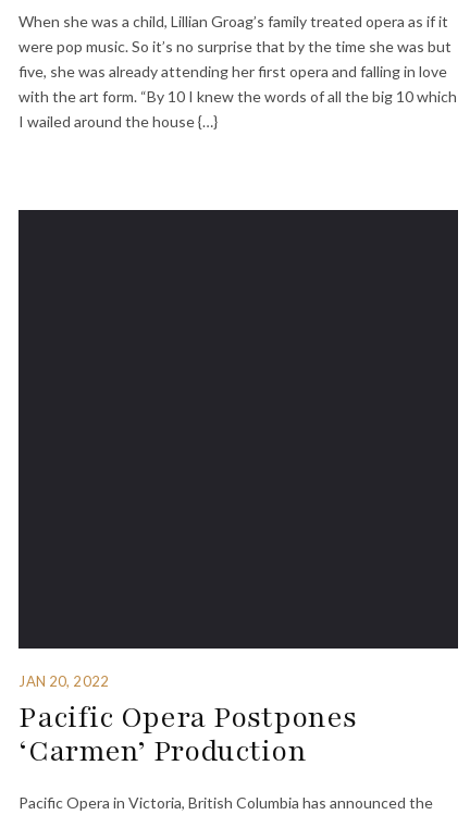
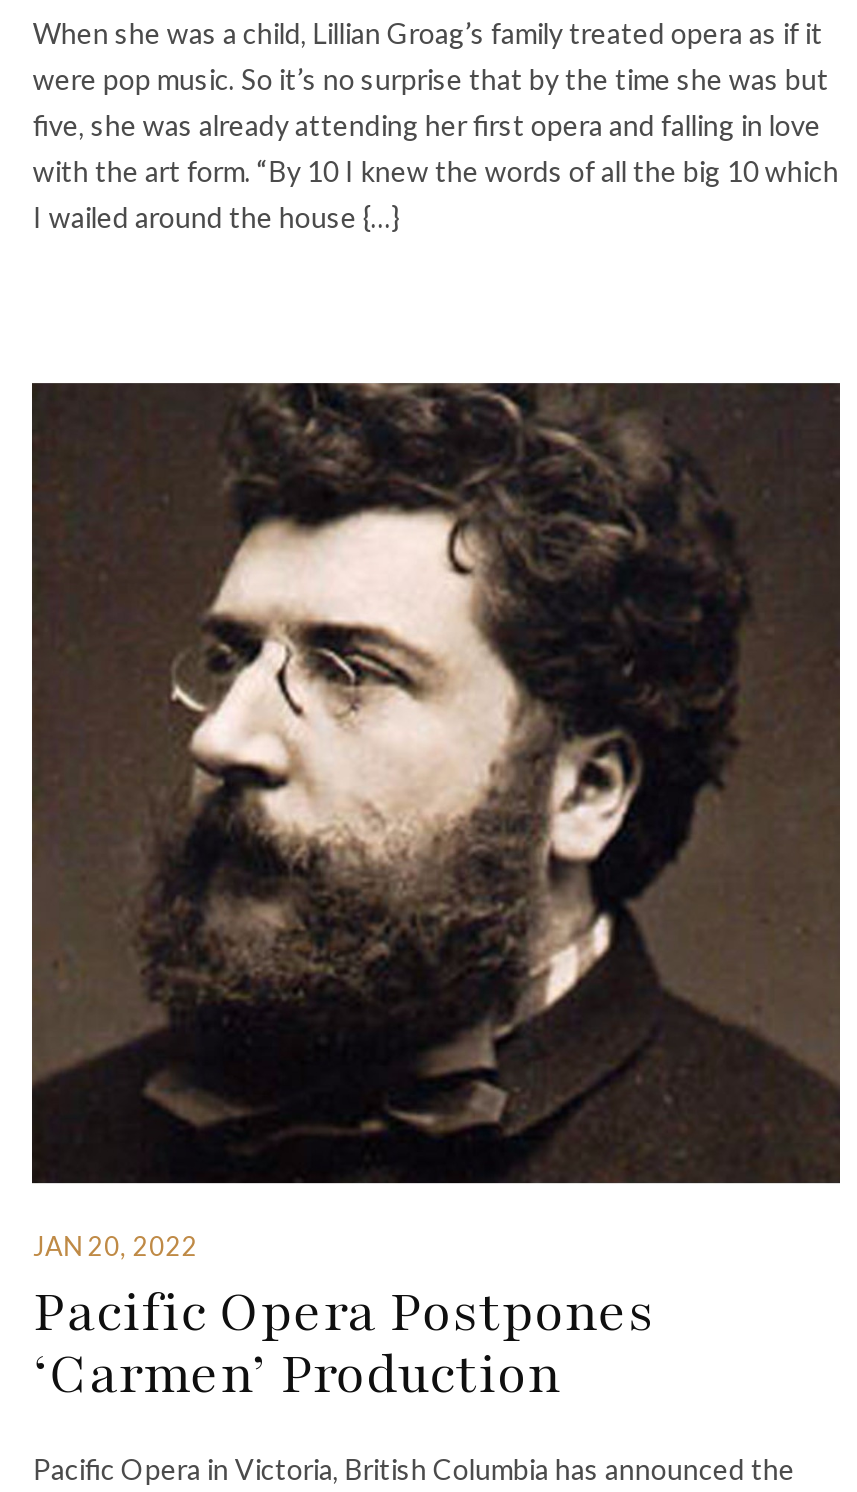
+ [image]
